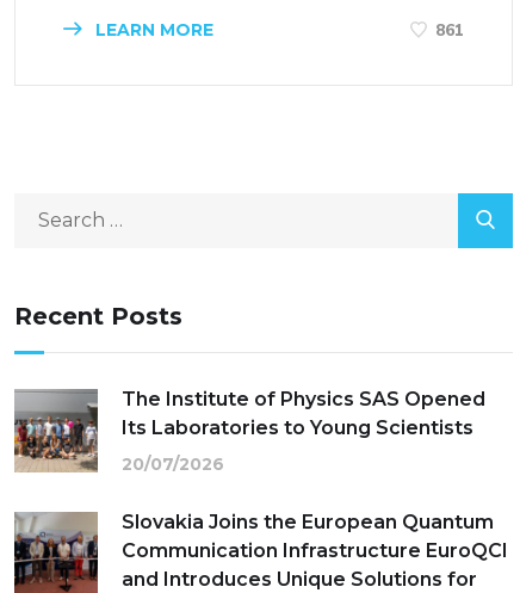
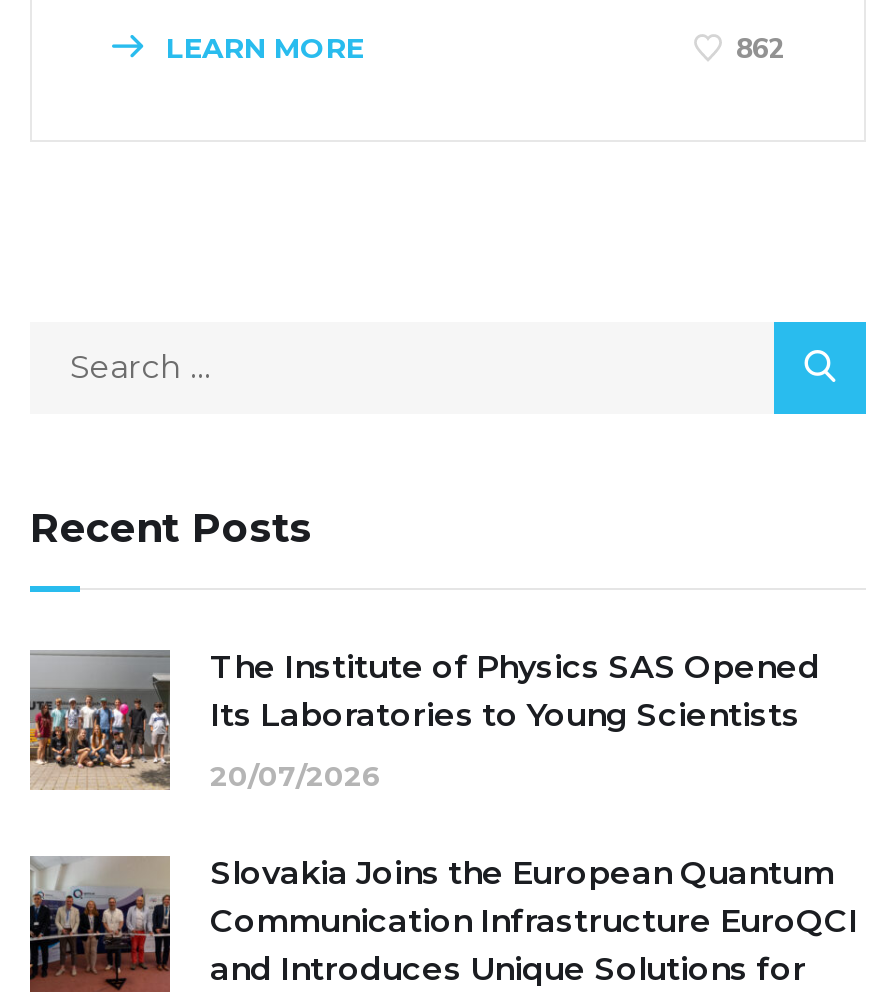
- 861
+ 862
